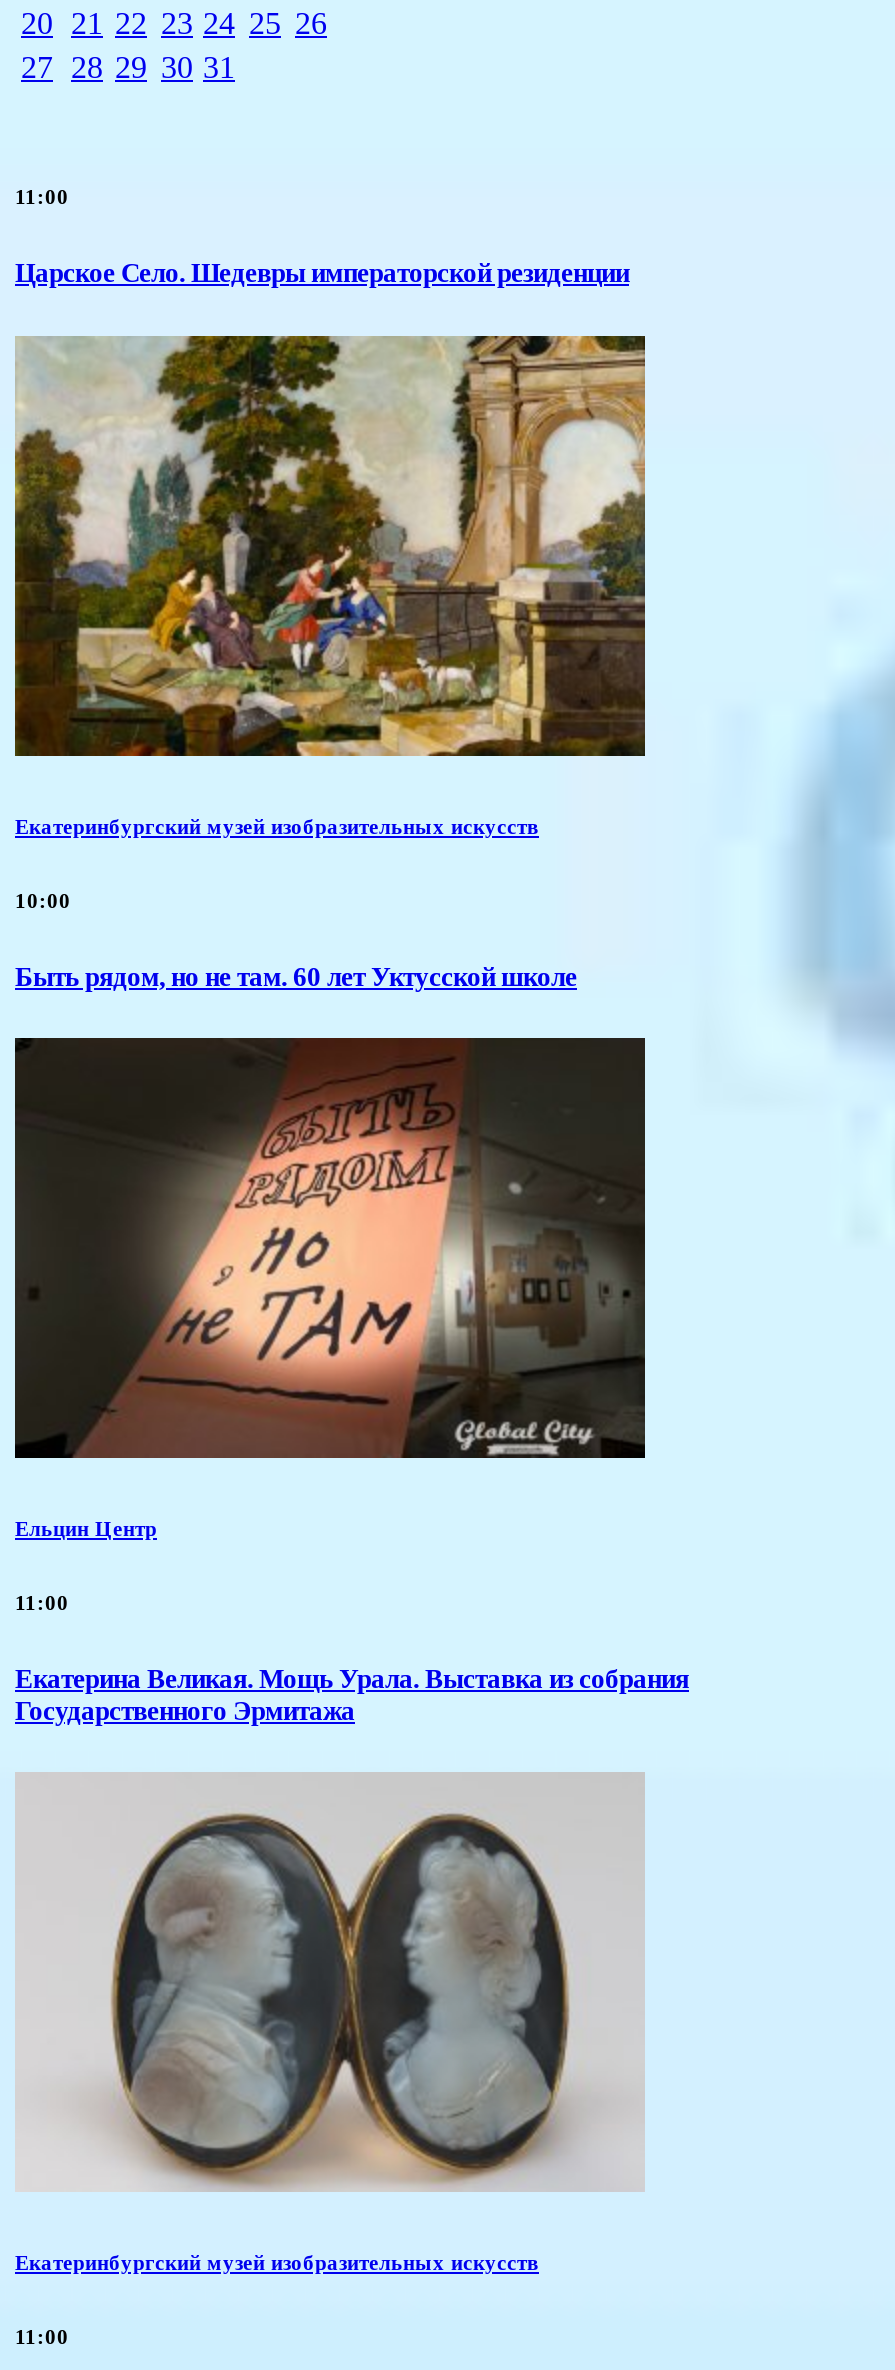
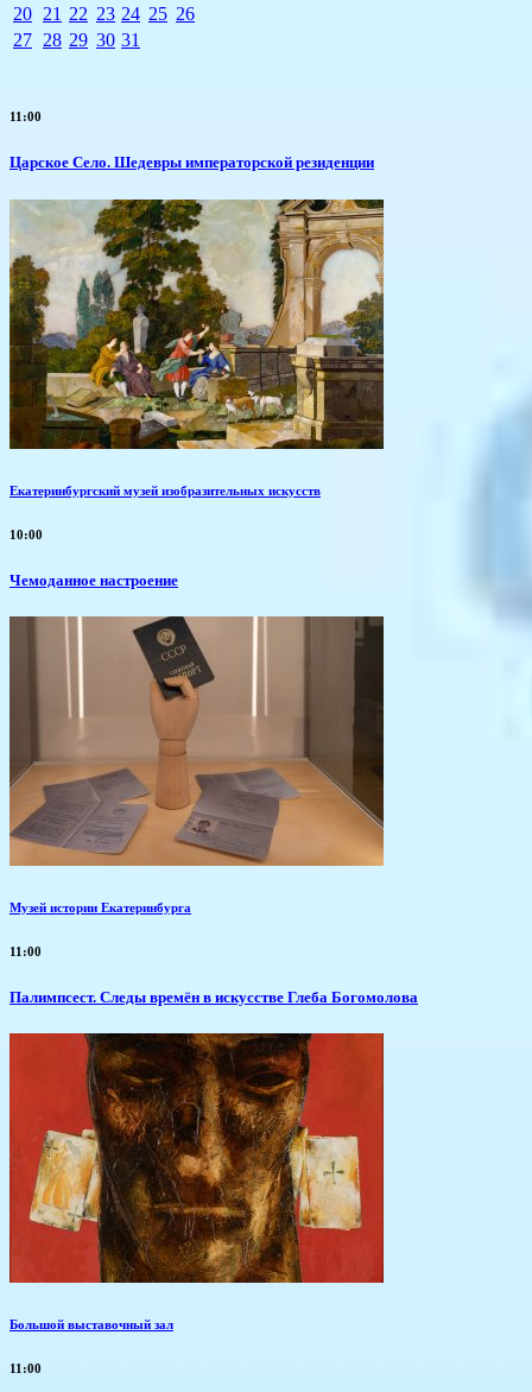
- Быть рядом, но не там. 60 лет Уктусской школе
+ Чемоданное настроение

- [image]
- Ельцин Центр
+ [image]
+ Музей истории Екатеринбурга

- Екатерина Великая. Мощь Урала. Выставка из собрания
- Государственного Эрмитажа
+ Палимпсест. Следы времён в искусстве Глеба Богомолова

- [image]
- Екатеринбургский музей изобразительных искусств
+ [image]
+ Большой выставочный зал
